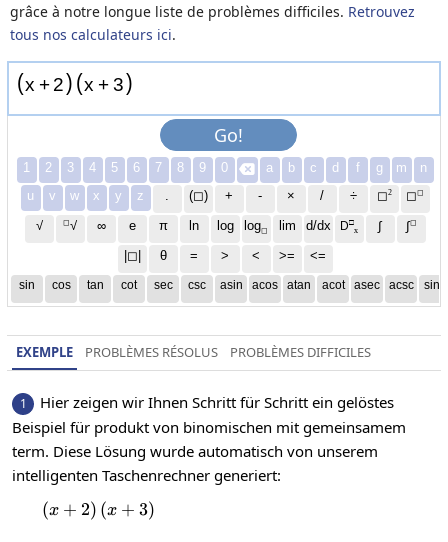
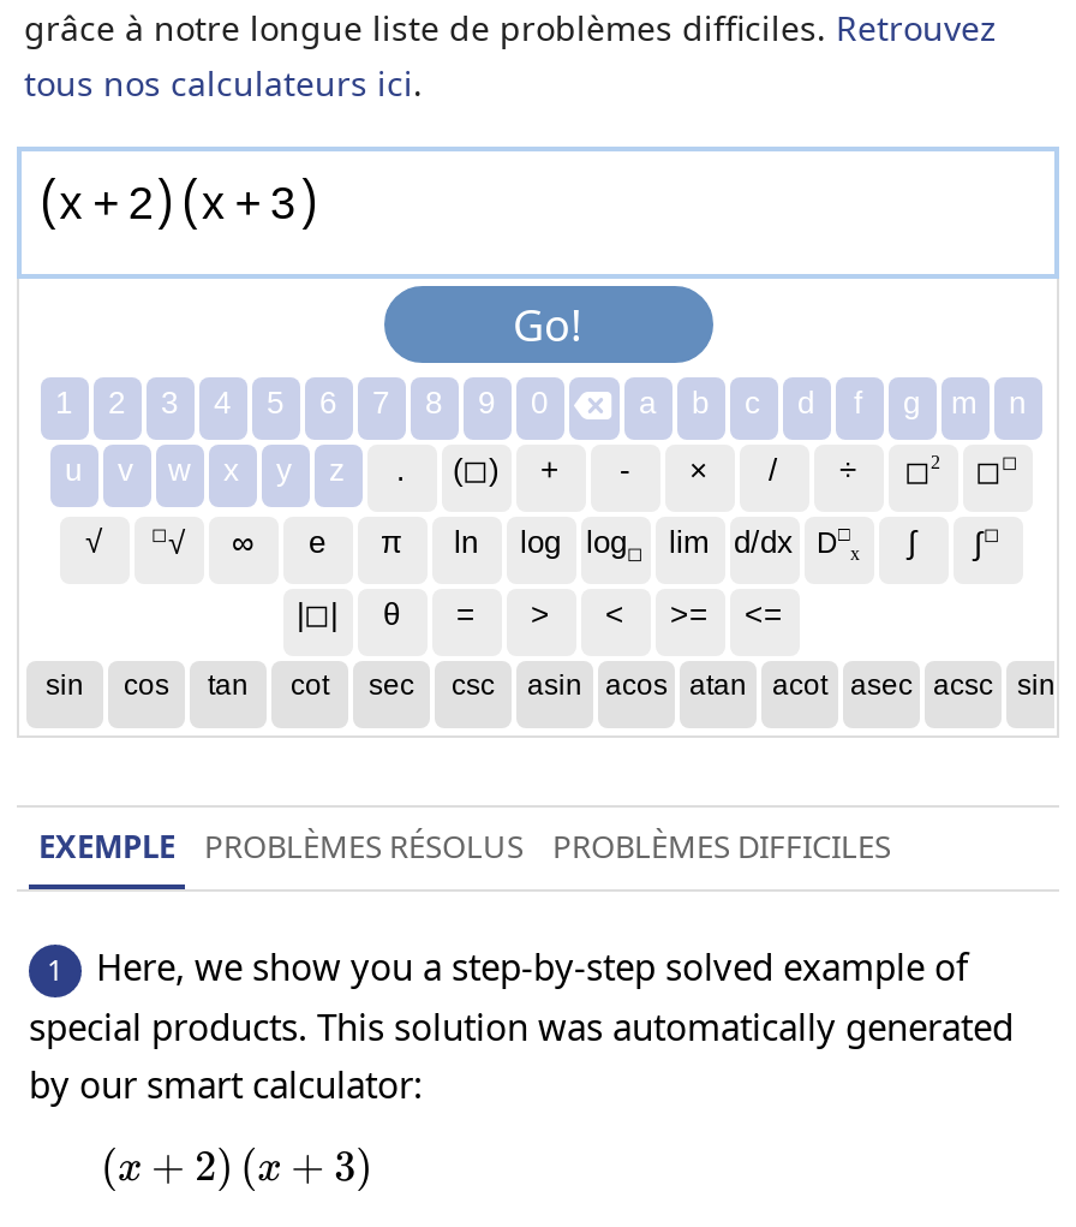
- Hier zeigen wir Ihnen Schritt für Schritt ein gelöstes
- Beispiel für produkt von binomischen mit gemeinsamem
- term. Diese Lösung wurde automatisch von unserem
- intelligenten Taschenrechner generiert:
+ Here, we show you a step-by-step solved example of
+ special products. This solution was automatically generated
+ by our smart calculator:
